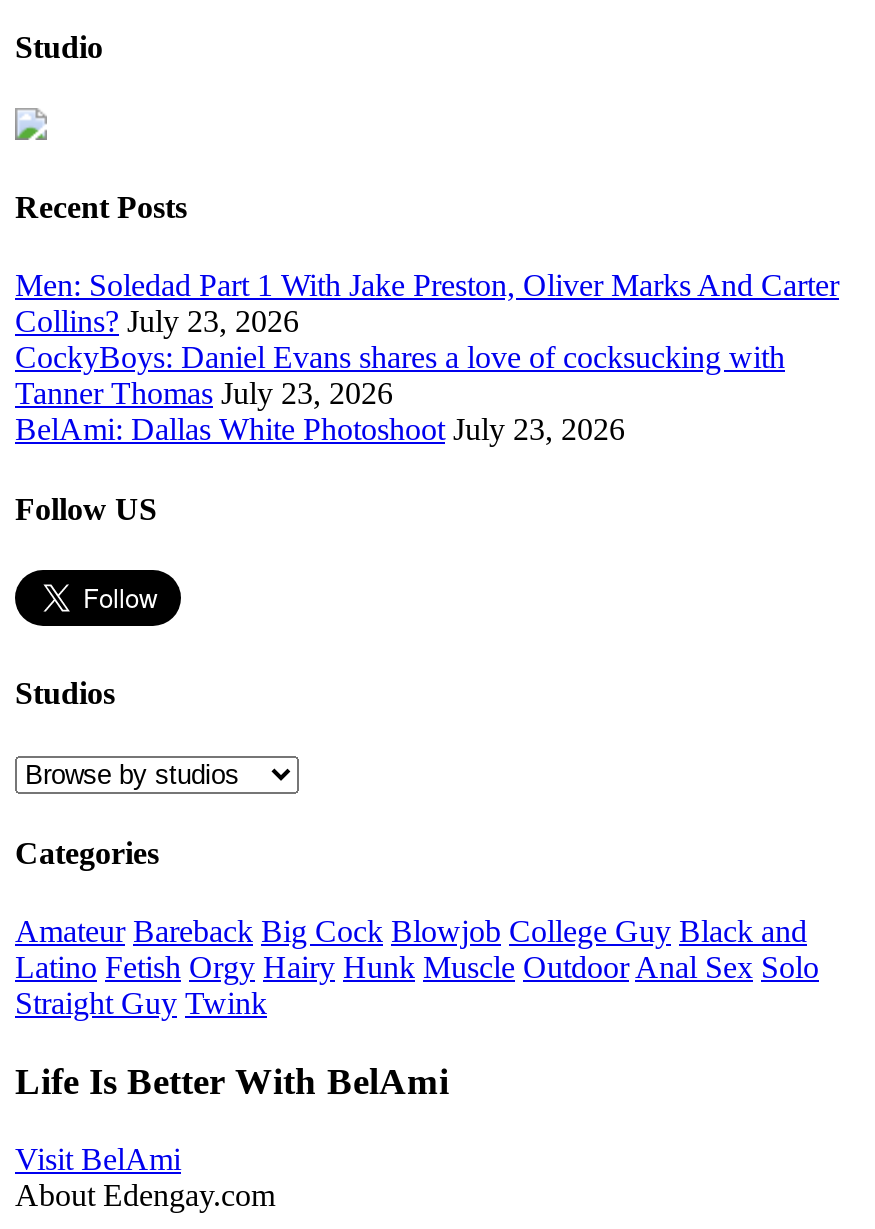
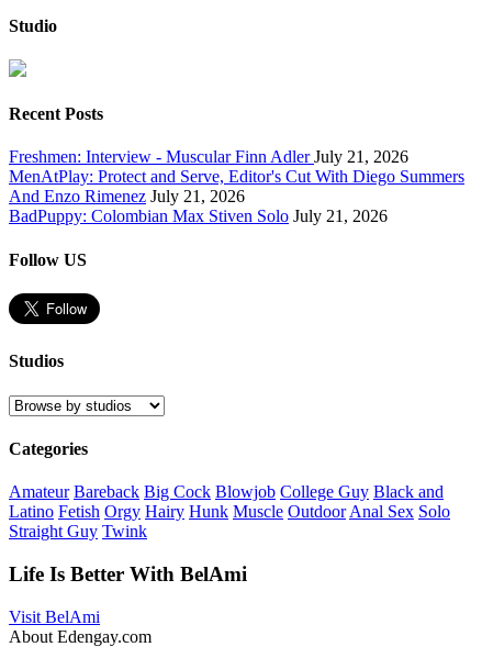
- Men: Soledad Part 1 With Jake Preston, Oliver Marks And Carter
- Collins? July 23, 2026
- CockyBoys: Daniel Evans shares a love of cocksucking with
- Tanner Thomas July 23, 2026
- BelAmi: Dallas White Photoshoot July 23, 2026
+ Freshmen: Interview - Muscular Finn Adler July 21, 2026
+ MenAtPlay: Protect and Serve, Editor's Cut With Diego Summers
+ And Enzo Rimenez July 21, 2026
+ BadPuppy: Colombian Max Stiven Solo July 21, 2026
